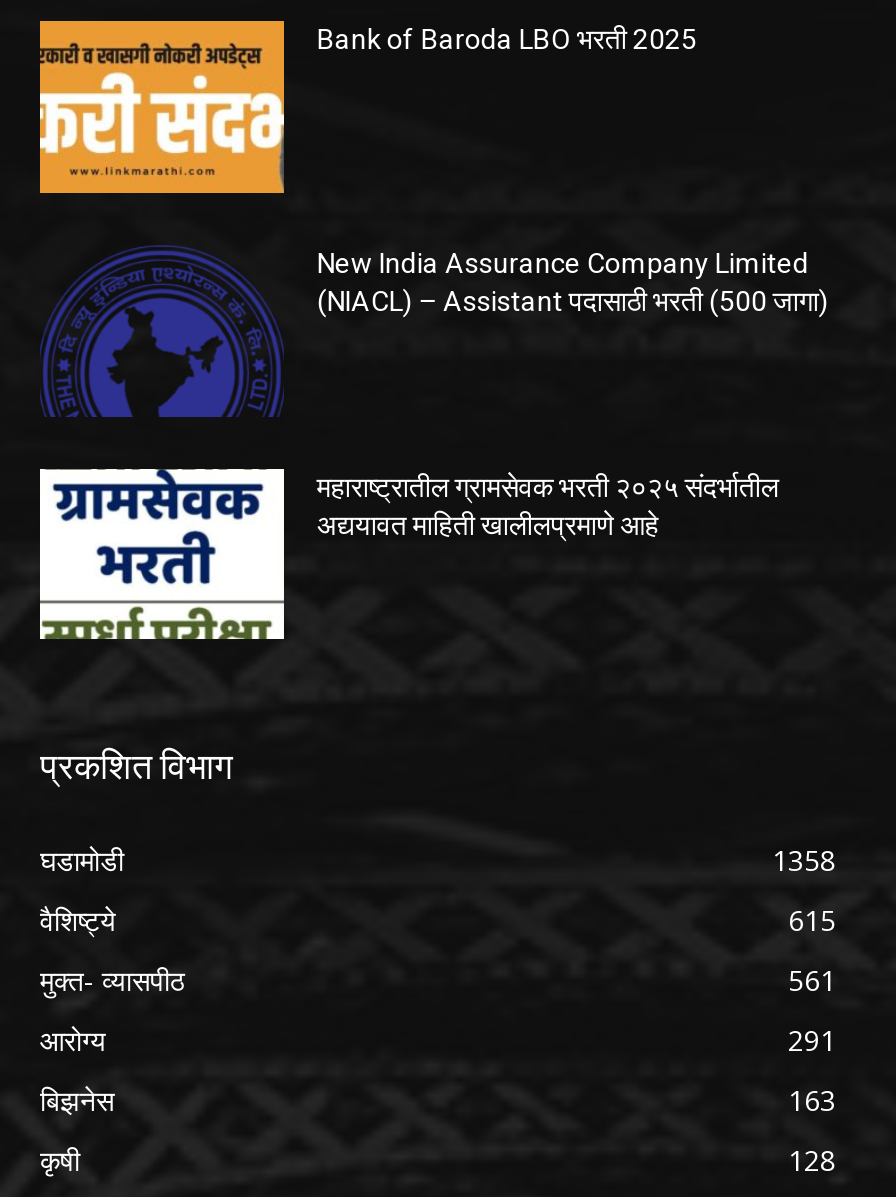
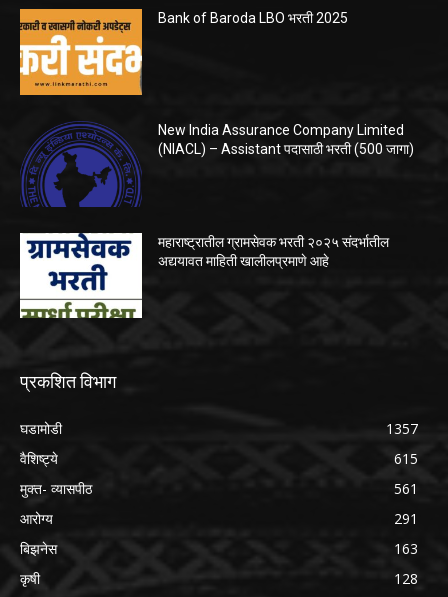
- 1358
+ 1357
